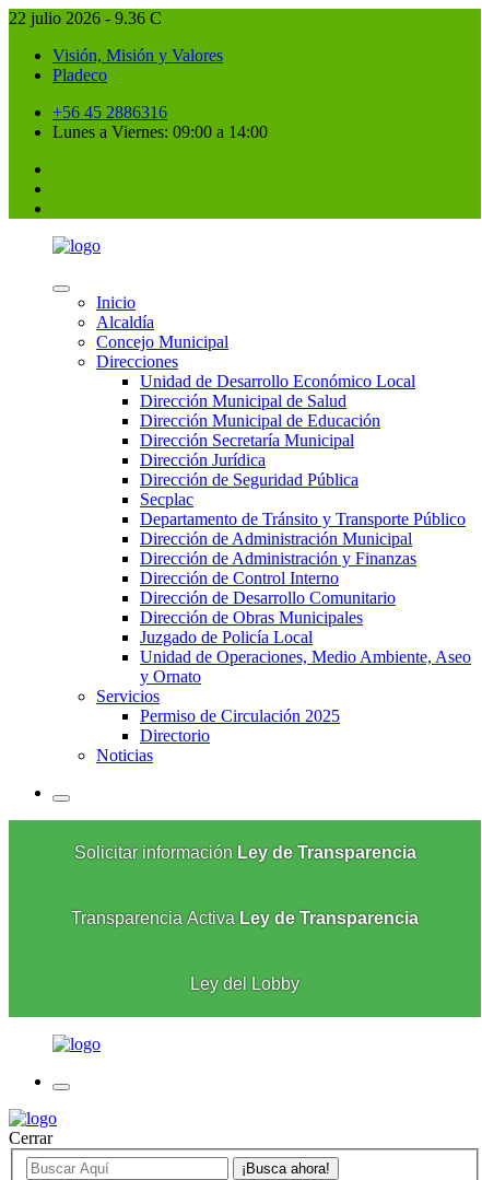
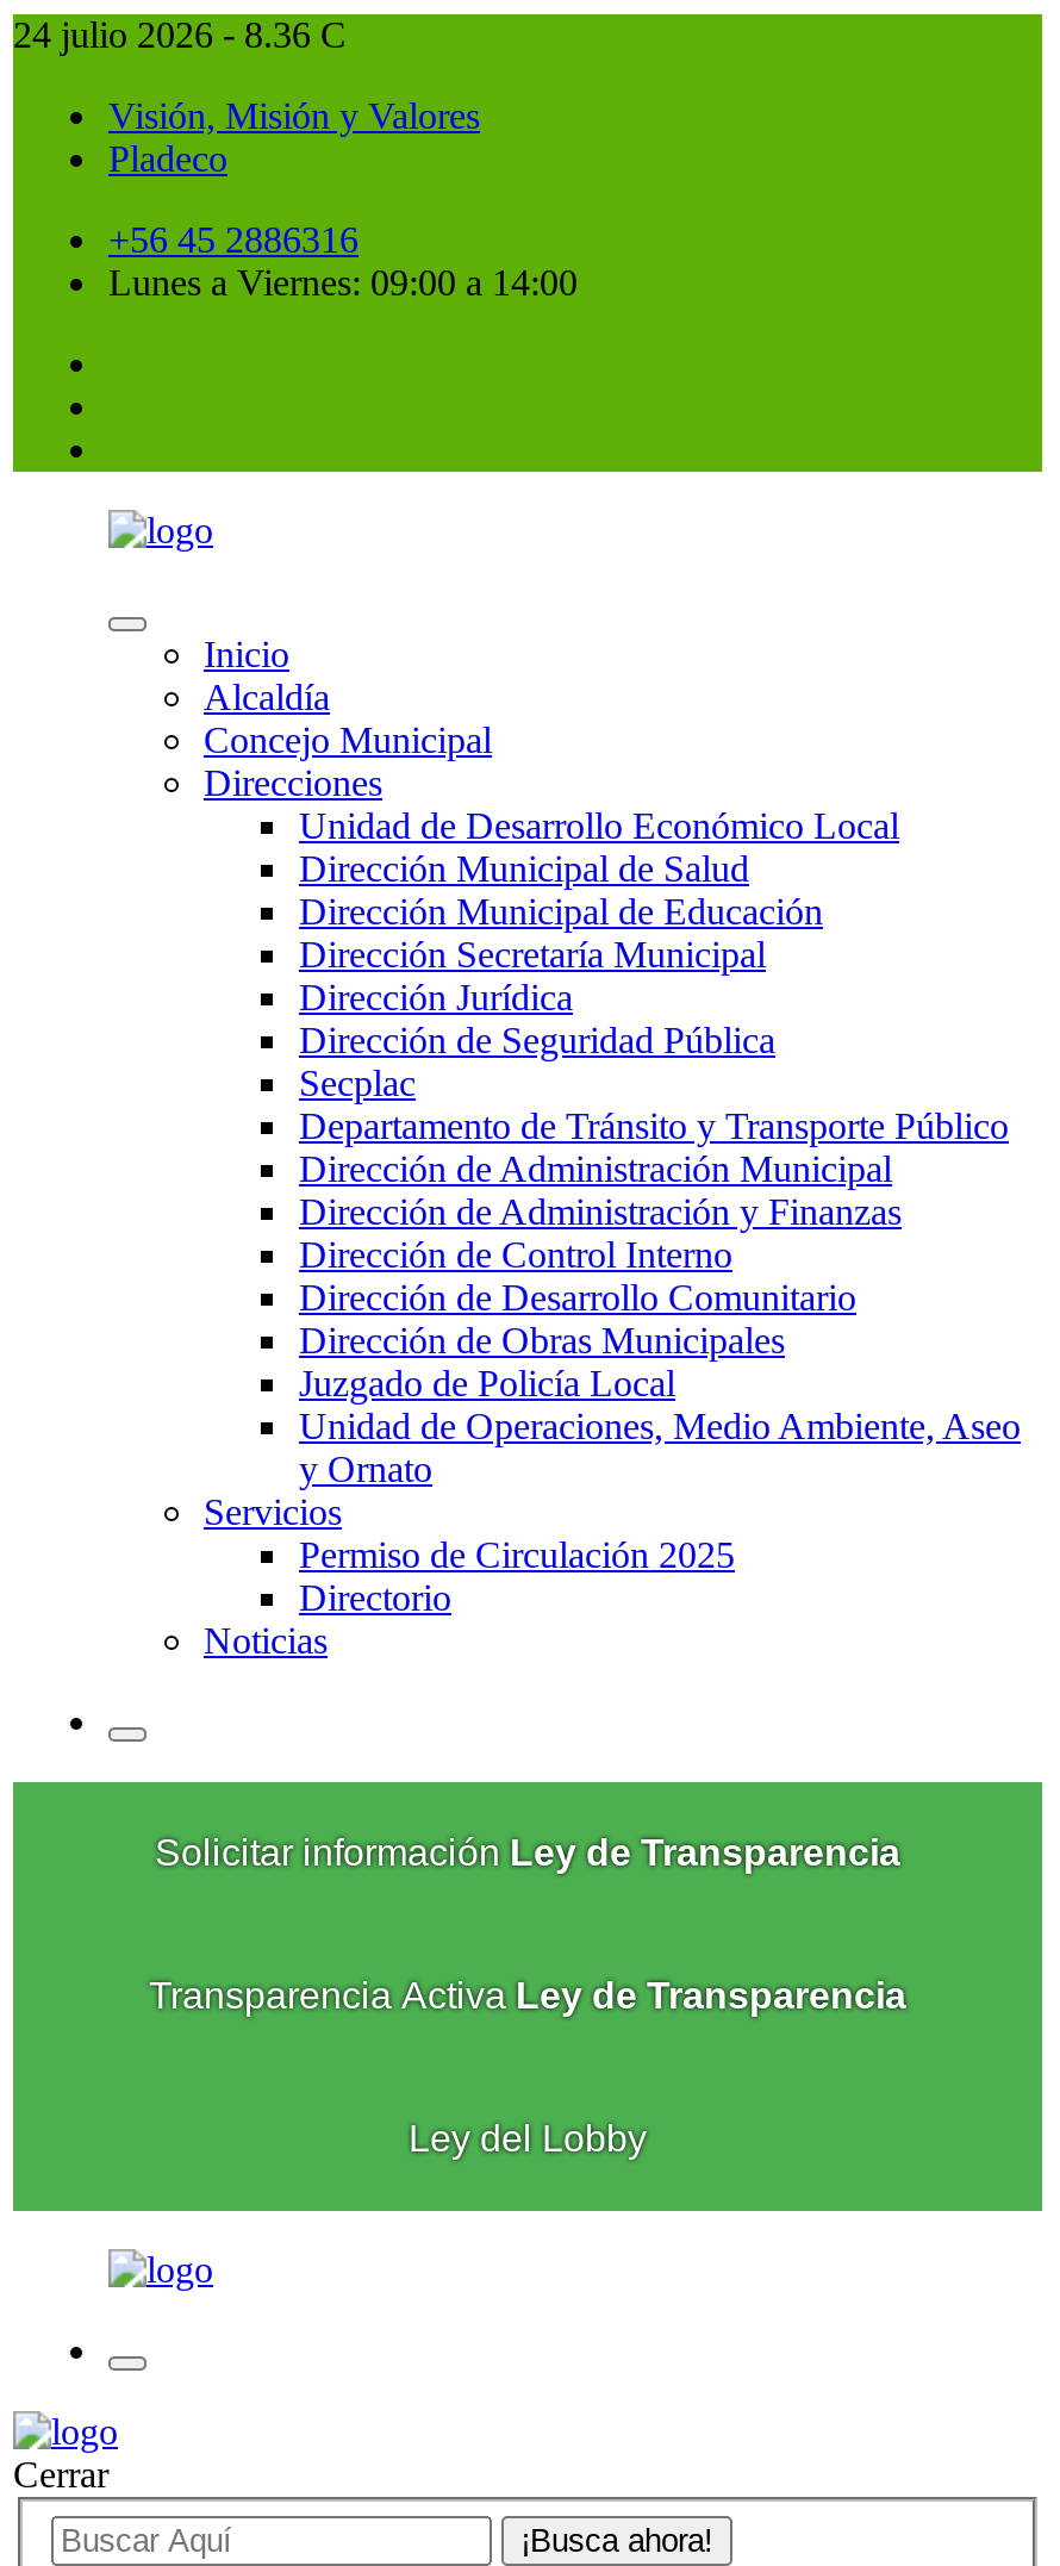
- 22 julio 2026 - 9.36 C
+ 24 julio 2026 - 8.36 C
